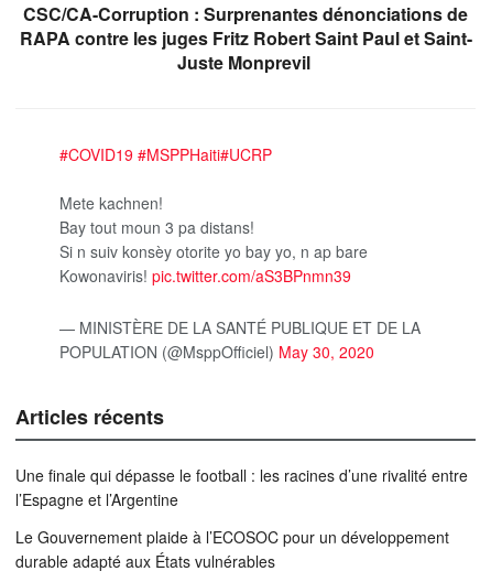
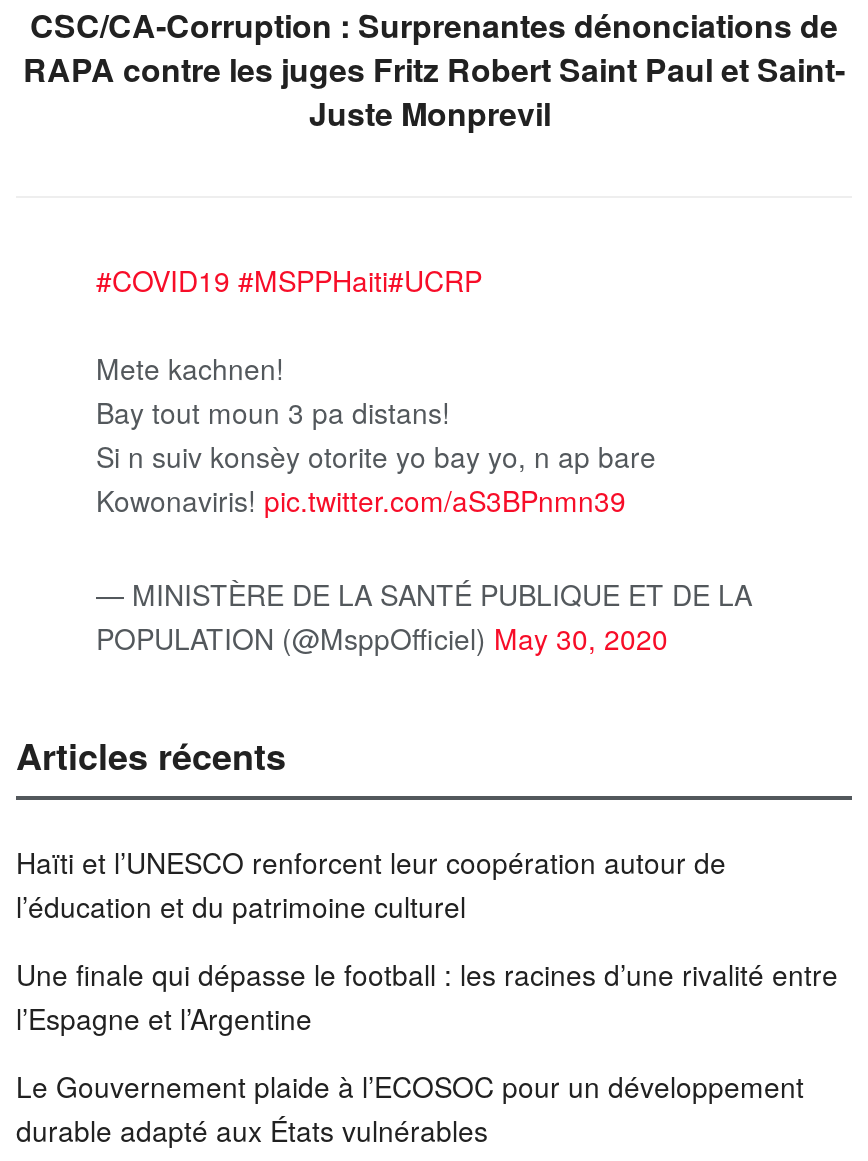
+ Haïti et l’UNESCO renforcent leur coopération autour de
+ l’éducation et du patrimoine culturel
